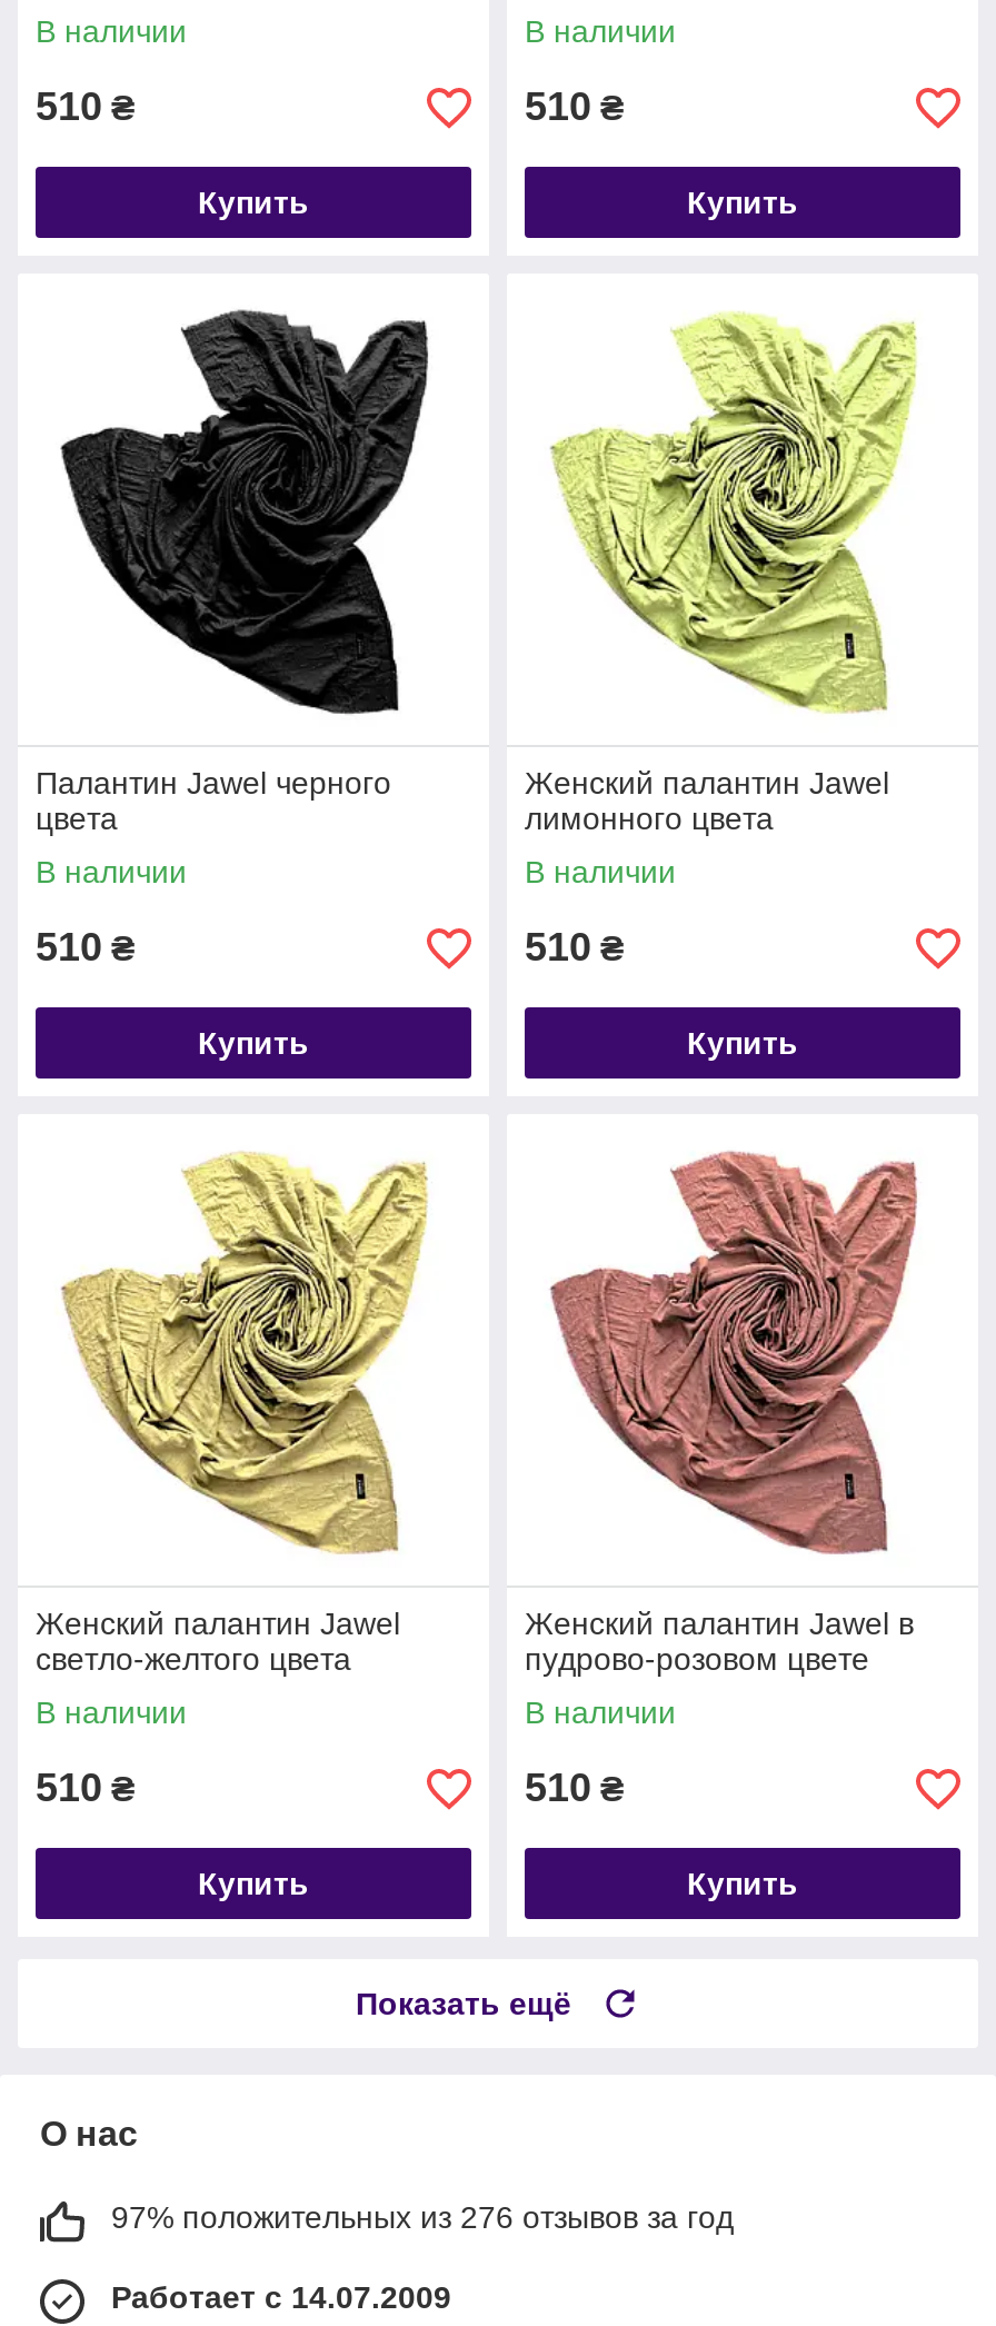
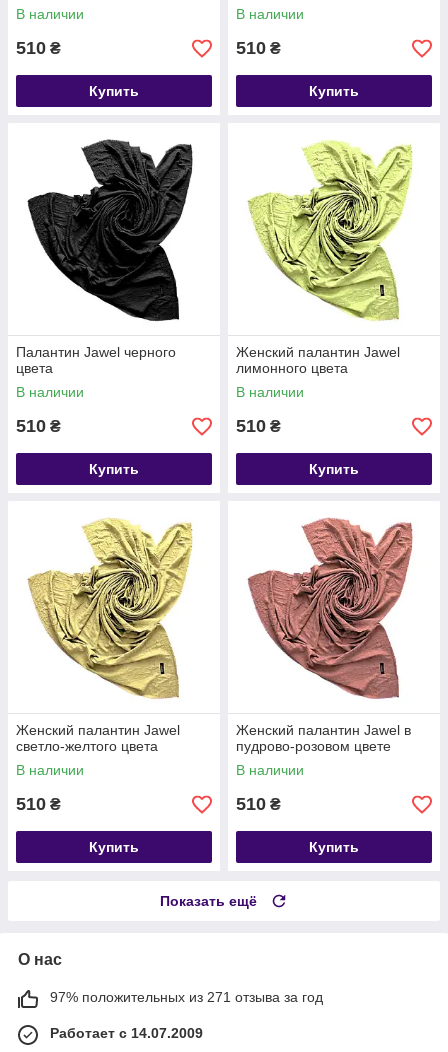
- 97% положительных из 276 отзывов за год
+ 97% положительных из 271 отзыва за год
